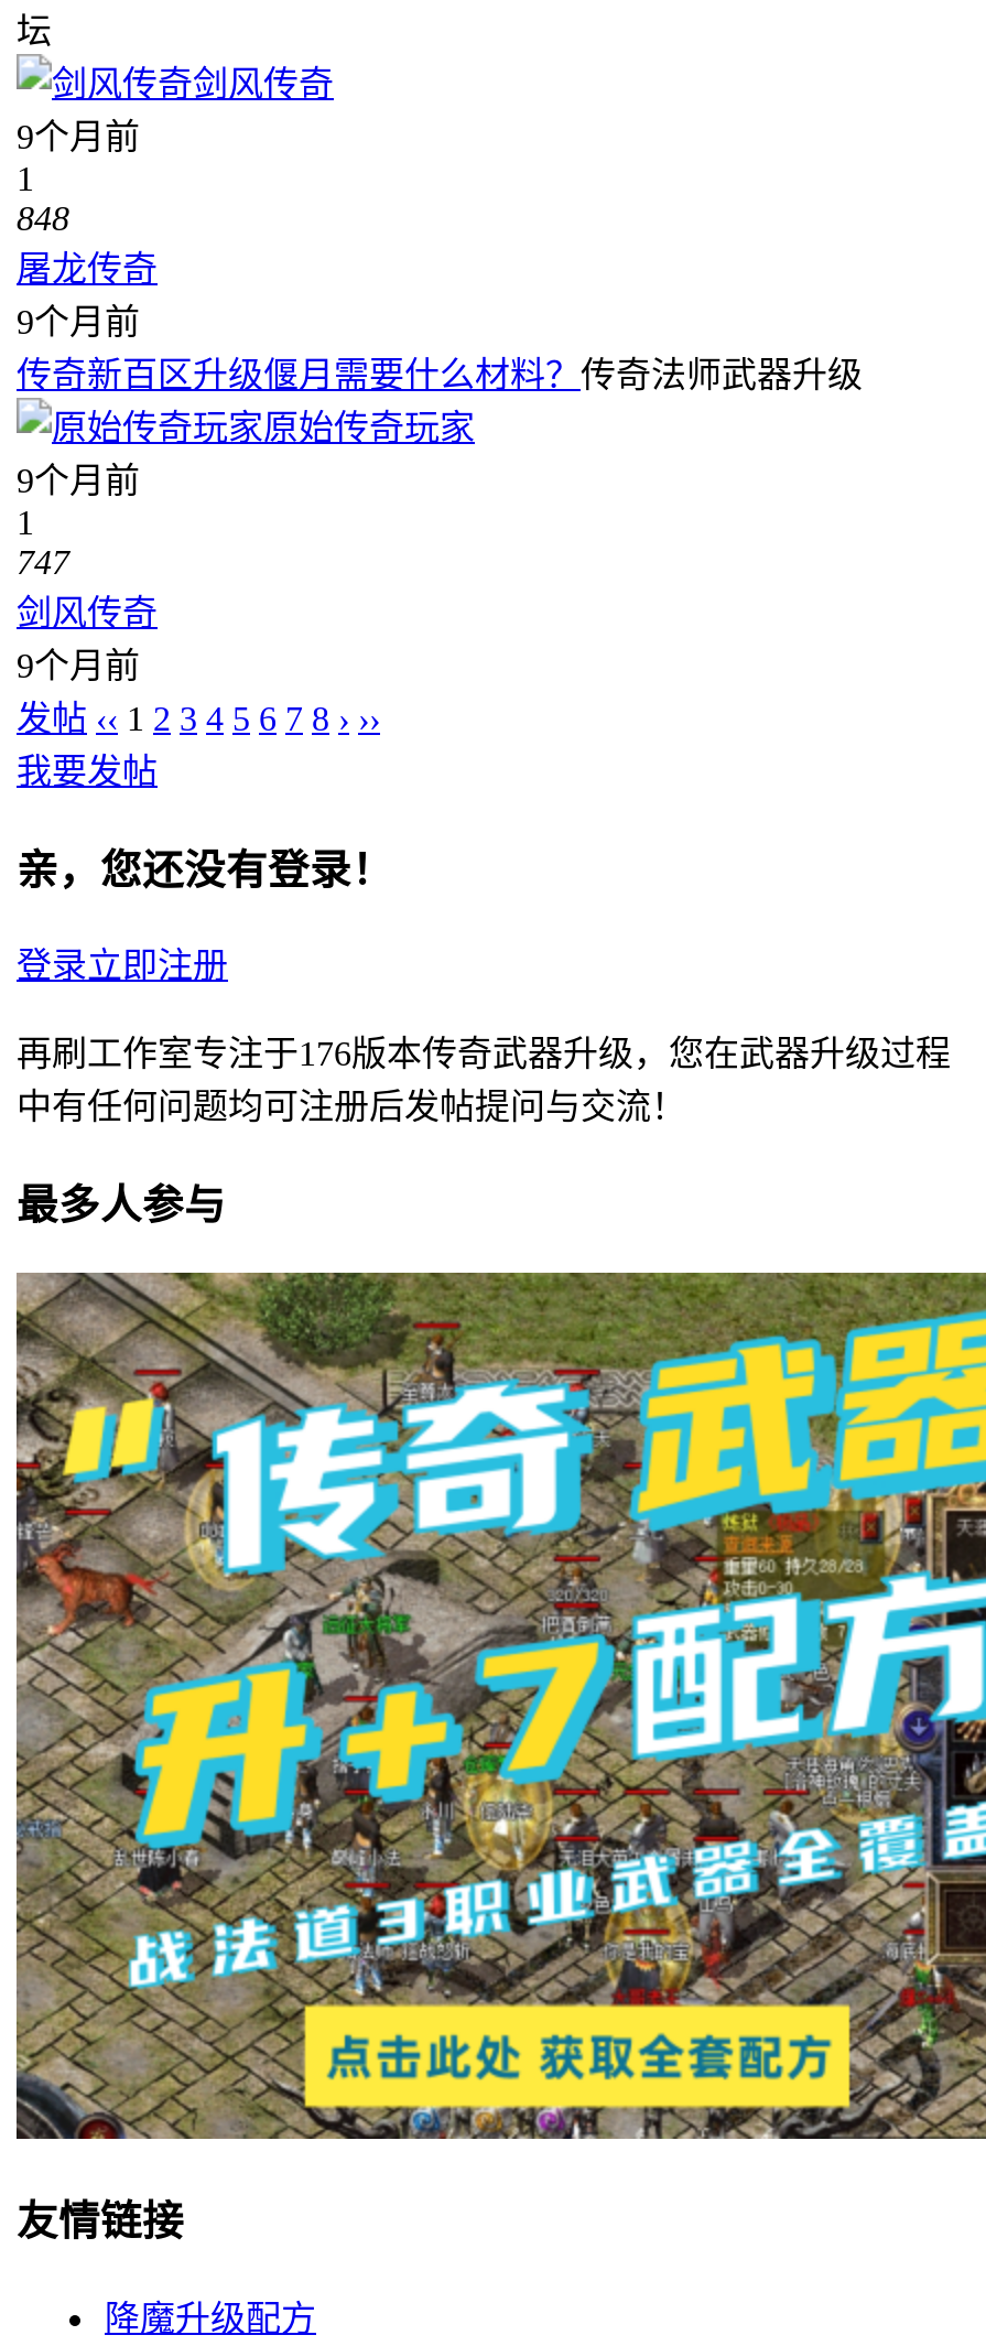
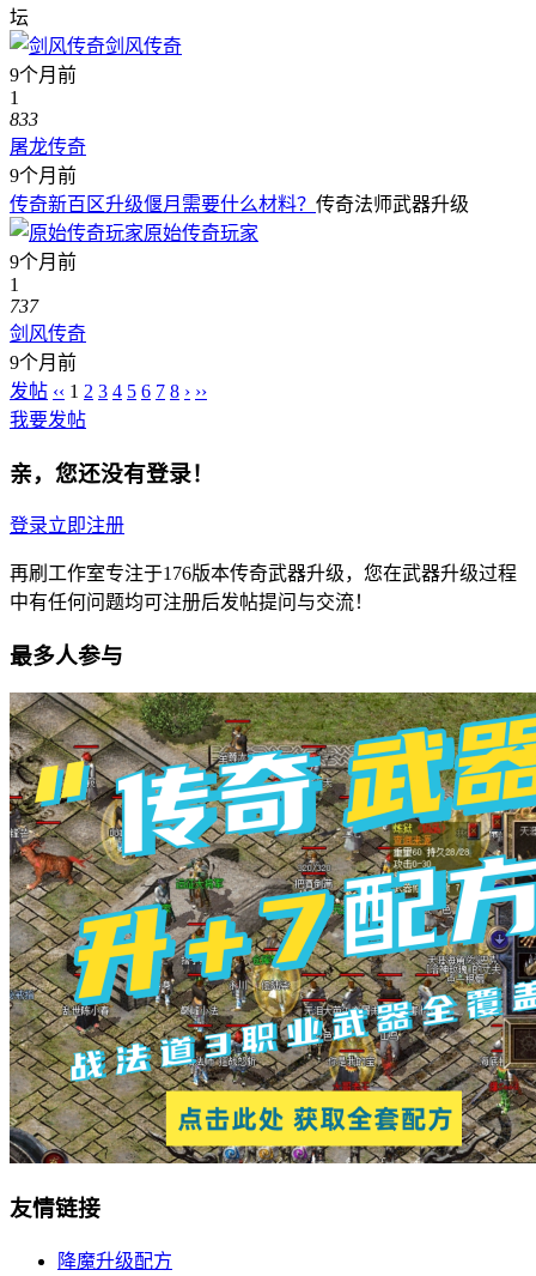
- 848
+ 833

- 747
+ 737
